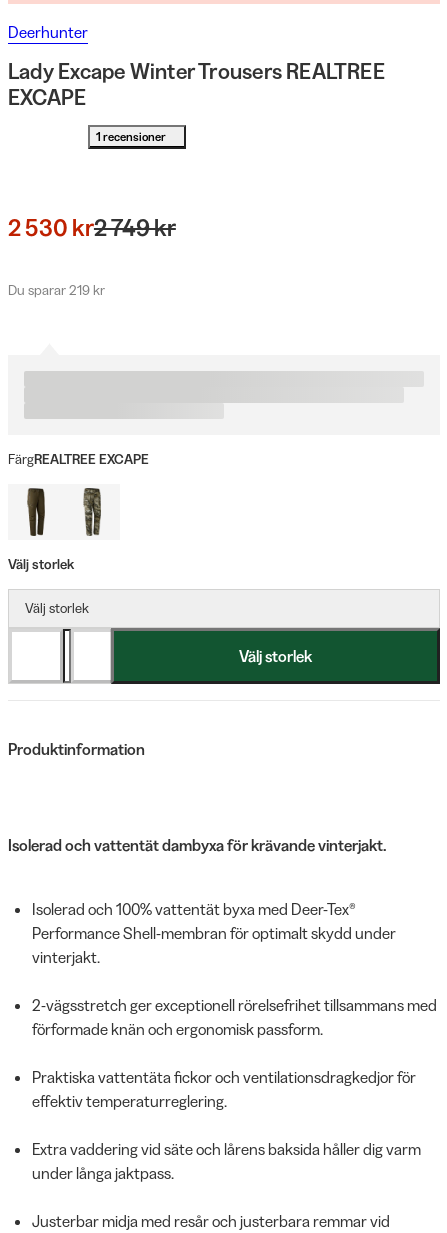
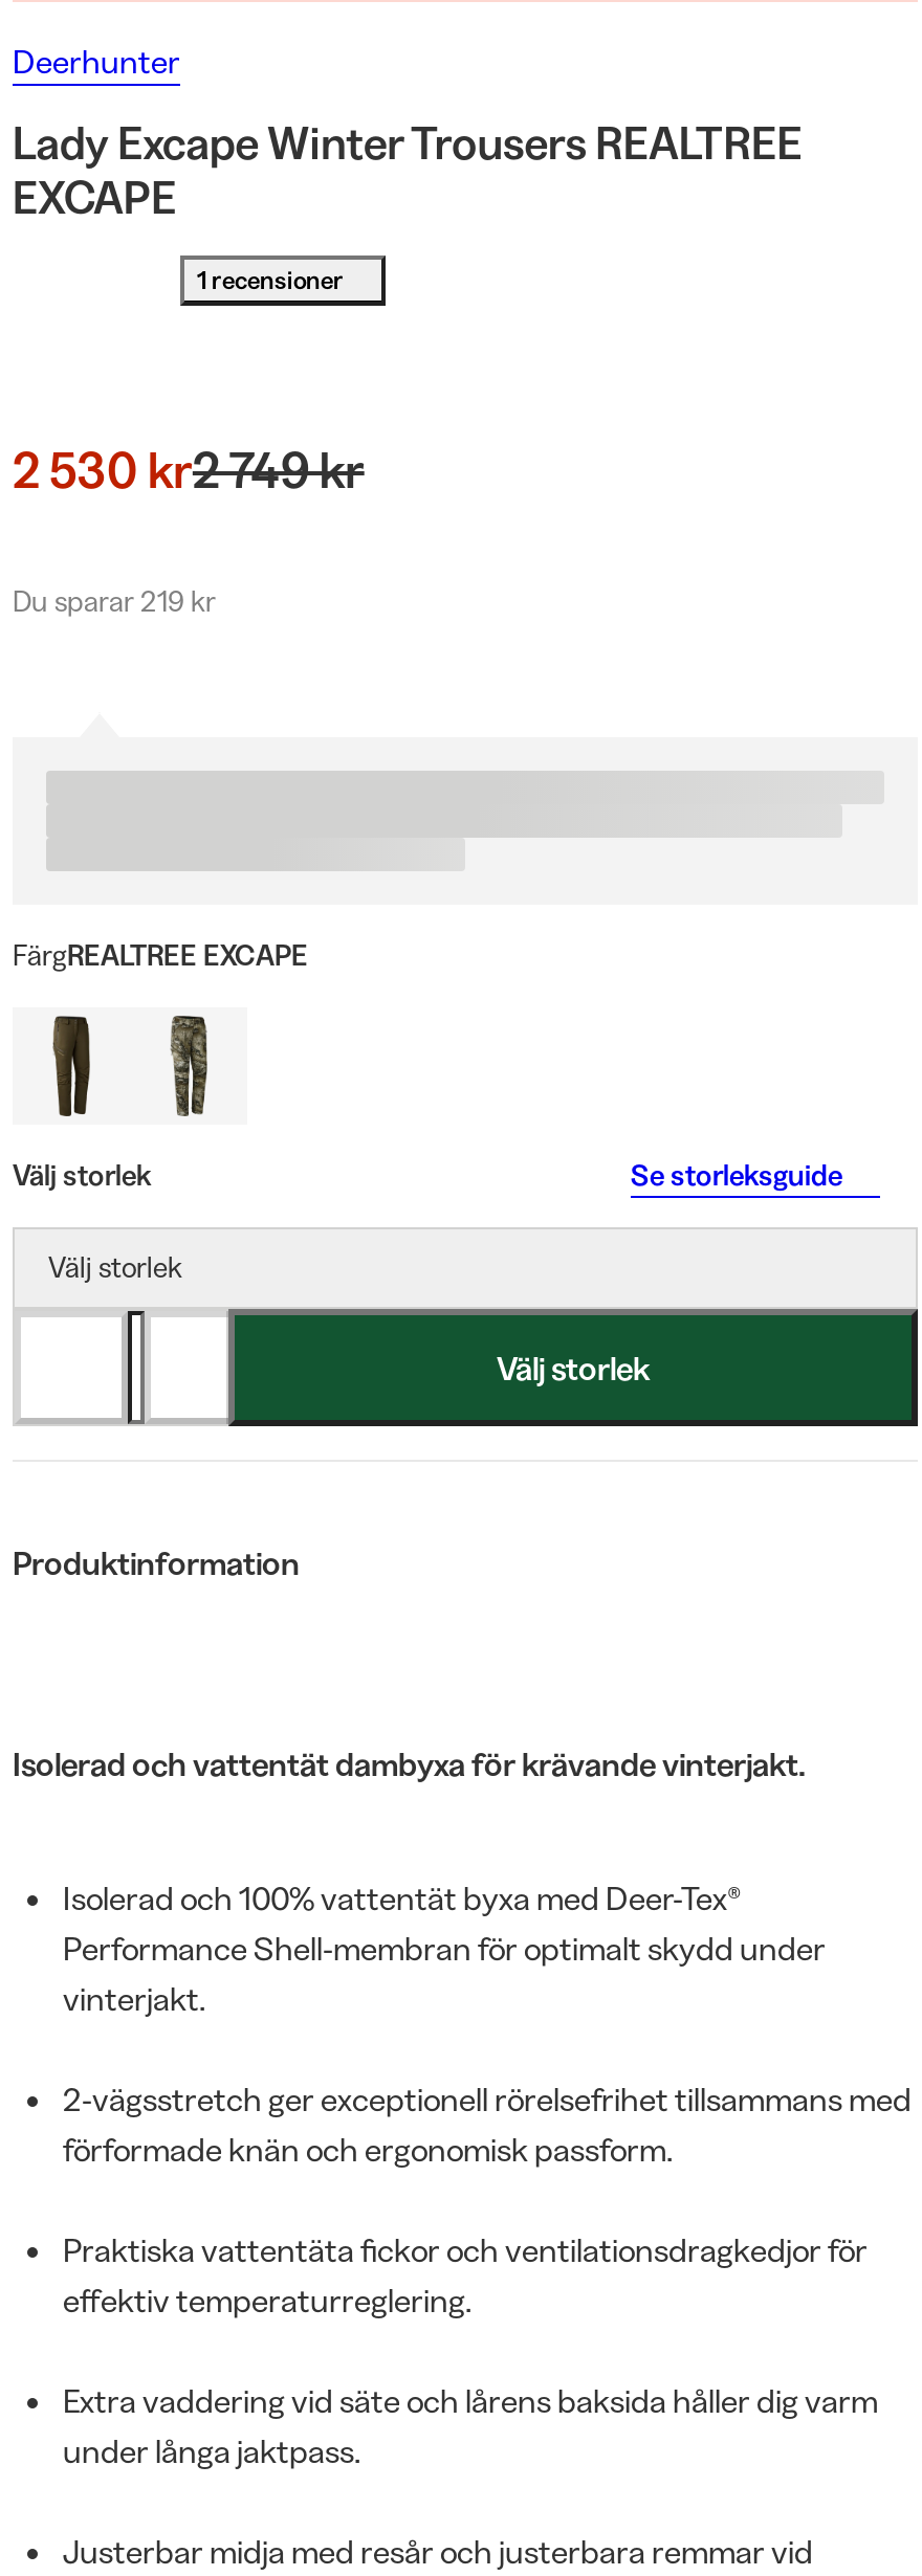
+ Se storleksguide
